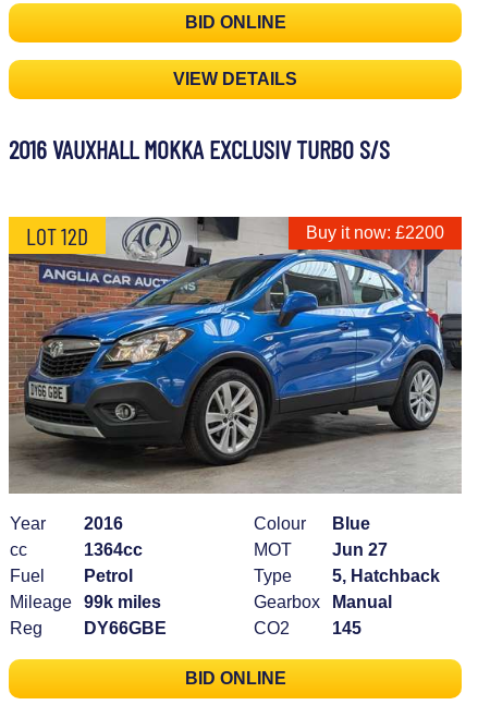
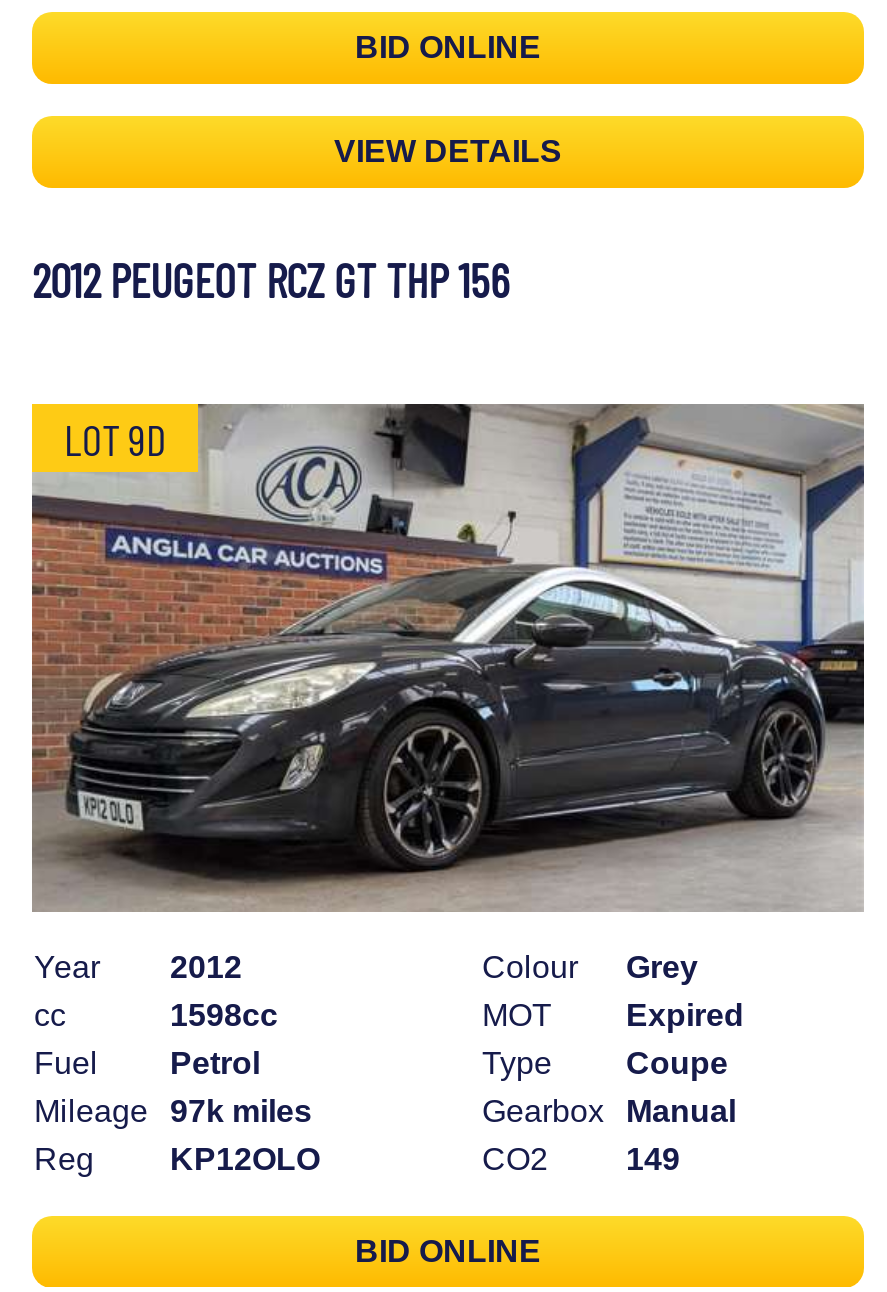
- 2016 VAUXHALL MOKKA EXCLUSIV TURBO S/S
+ 2012 PEUGEOT RCZ GT THP 156

- [image]
- LOT 12D
- Buy it now: £2200
+ [image]
+ LOT 9D

- 2016
+ 2012

- Blue
+ Grey

- 1364cc
+ 1598cc

- Jun 27
+ Expired

- 5, Hatchback
+ Coupe

- Mileage 99k miles
+ Mileage 97k miles

- DY66GBE
+ KP12OLO

- 145
+ 149
